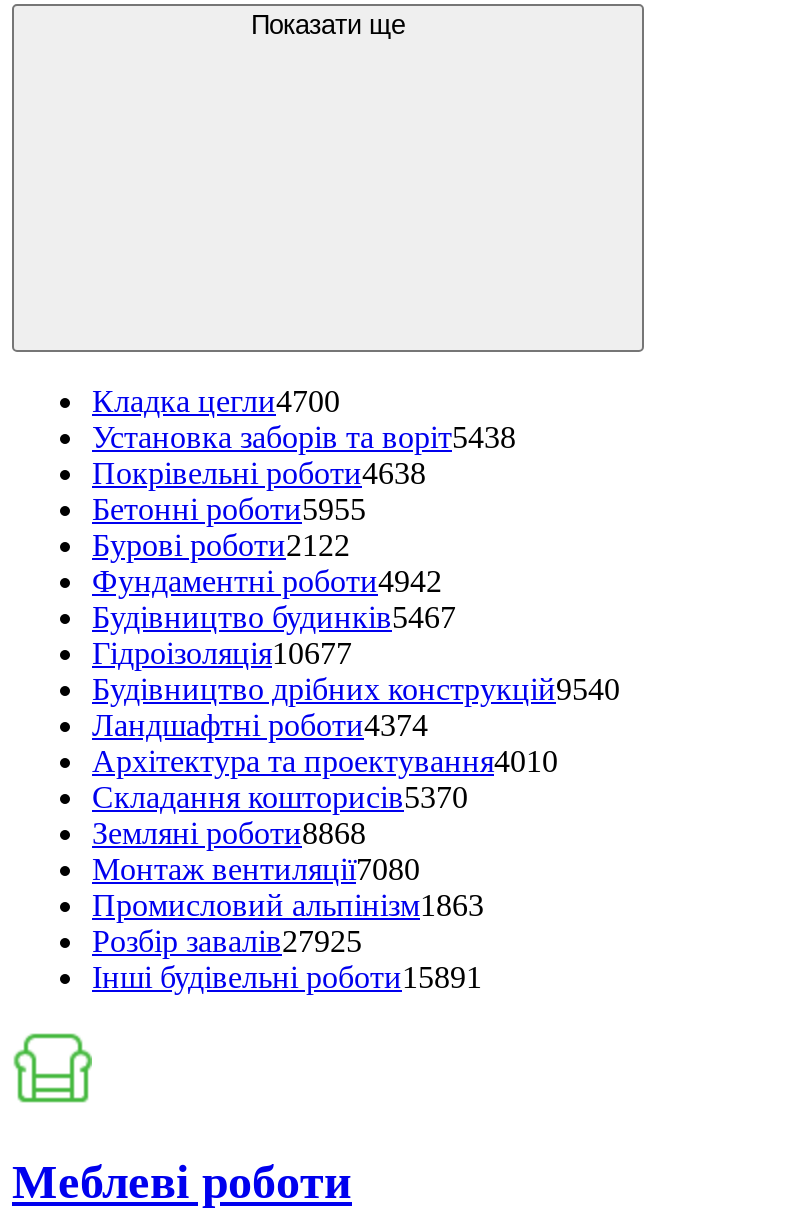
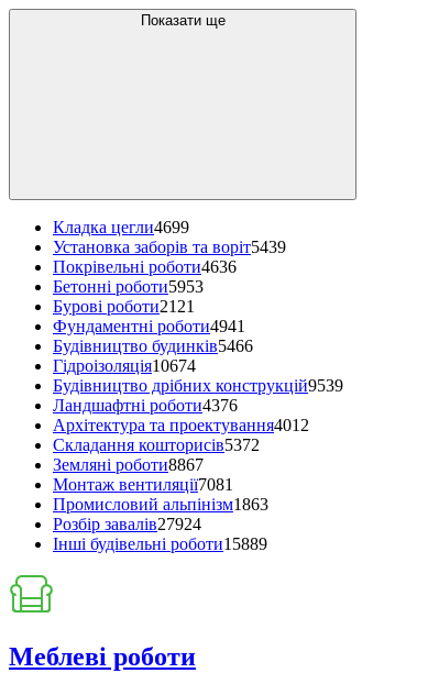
- Кладка цегли4700
+ Кладка цегли4699

- Установка заборів та воріт5438
+ Установка заборів та воріт5439

- Покрівельні роботи4638
+ Покрівельні роботи4636

- Бетонні роботи5955
+ Бетонні роботи5953

- Бурові роботи2122
+ Бурові роботи2121

- Фундаментні роботи4942
+ Фундаментні роботи4941

- Будівництво будинків5467
+ Будівництво будинків5466

- Гідроізоляція10677
+ Гідроізоляція10674

- Будівництво дрібних конструкцій9540
+ Будівництво дрібних конструкцій9539

- Ландшафтні роботи4374
+ Ландшафтні роботи4376

- Архітектура та проектування4010
+ Архітектура та проектування4012

- Складання кошторисів5370
+ Складання кошторисів5372

- Земляні роботи8868
+ Земляні роботи8867

- Монтаж вентиляції7080
+ Монтаж вентиляції7081

- Розбір завалів27925
+ Розбір завалів27924

- Інші будівельні роботи15891
+ Інші будівельні роботи15889
